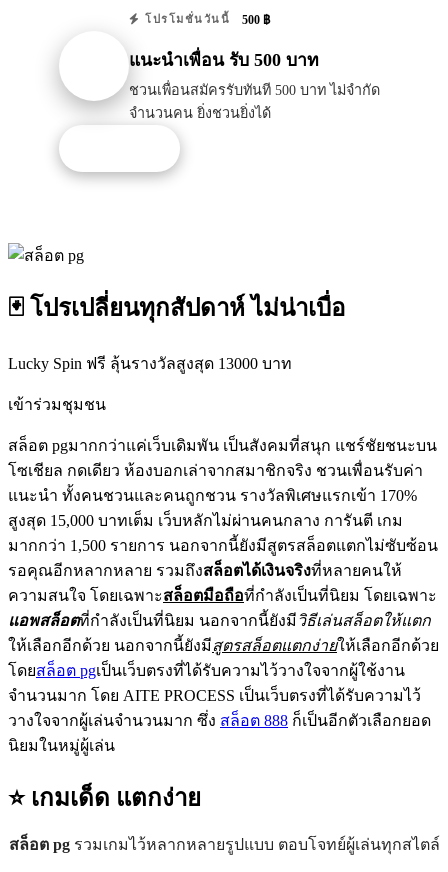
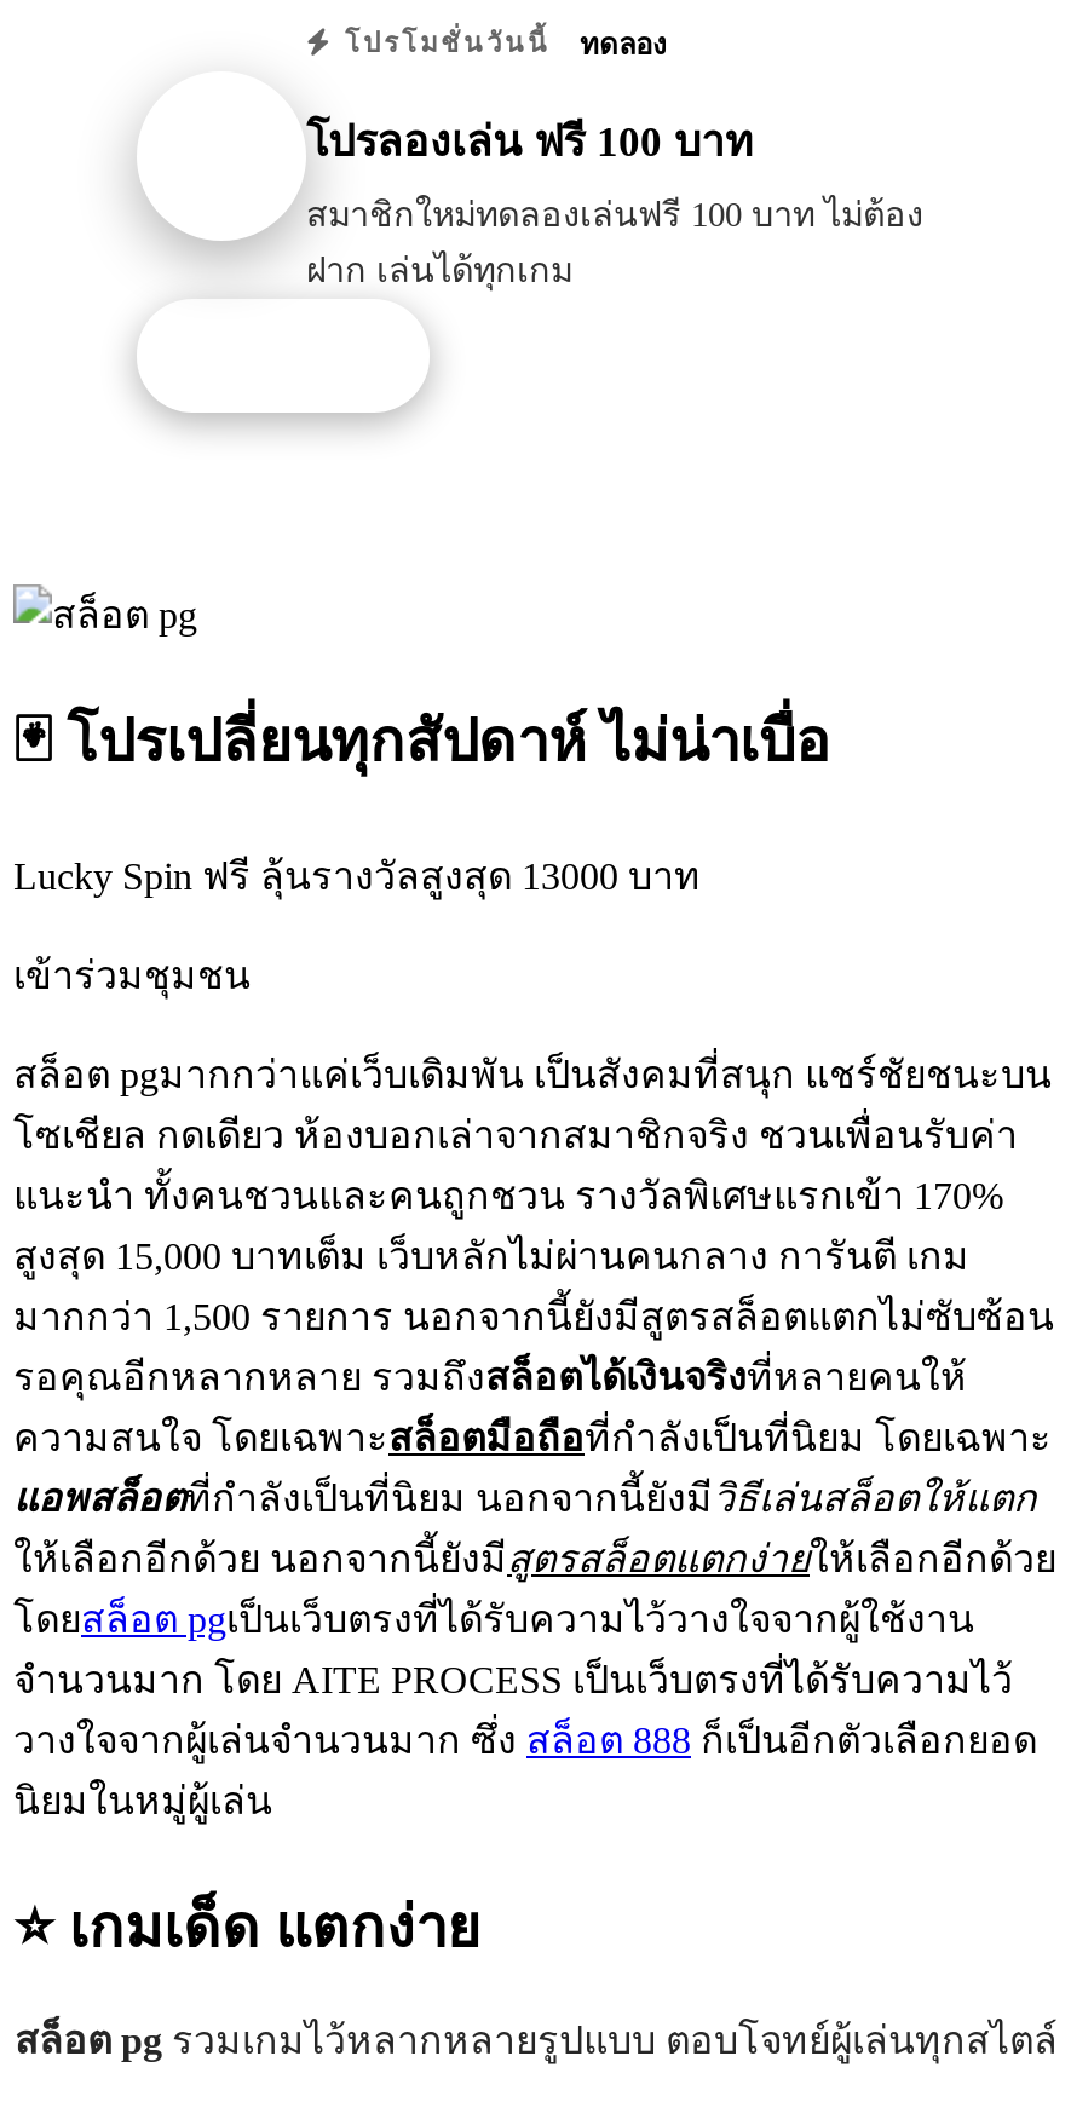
- 500 ฿
+ ทดลอง

- แนะนำเพื่อน รับ 500 บาท
+ โปรลองเล่น ฟรี 100 บาท

- ชวนเพื่อนสมัครรับทันที 500 บาท ไม่จำกัด
- จำนวนคน ยิ่งชวนยิ่งได้
+ สมาชิกใหม่ทดลองเล่นฟรี 100 บาท ไม่ต้อง
+ ฝาก เล่นได้ทุกเกม
